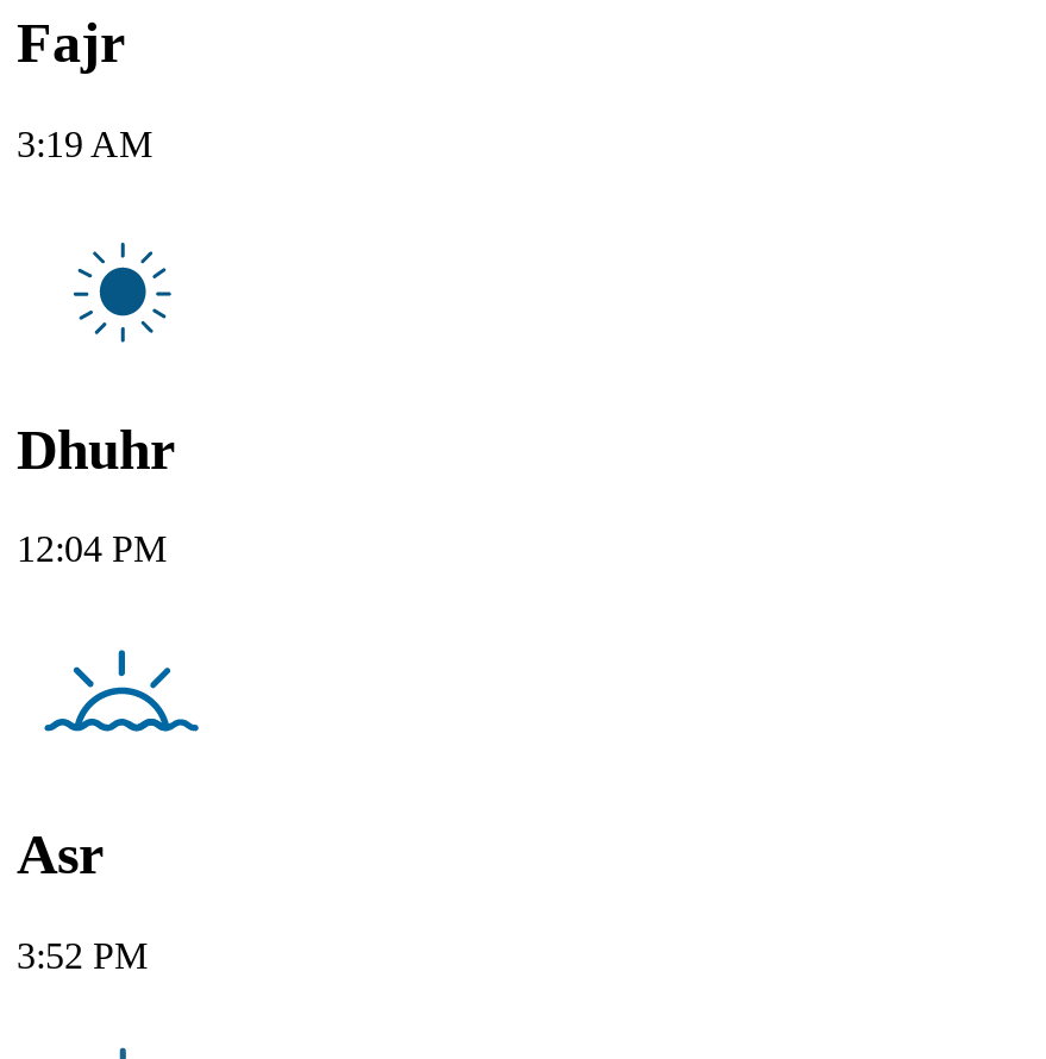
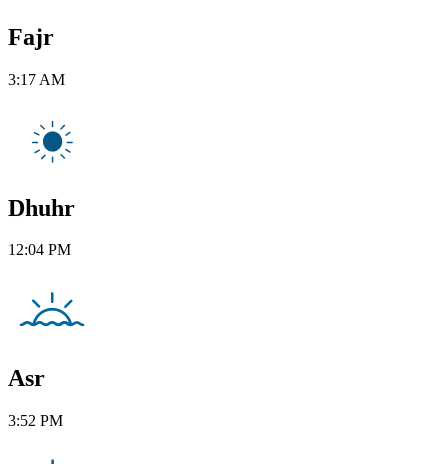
- 3:19 AM
+ 3:17 AM
